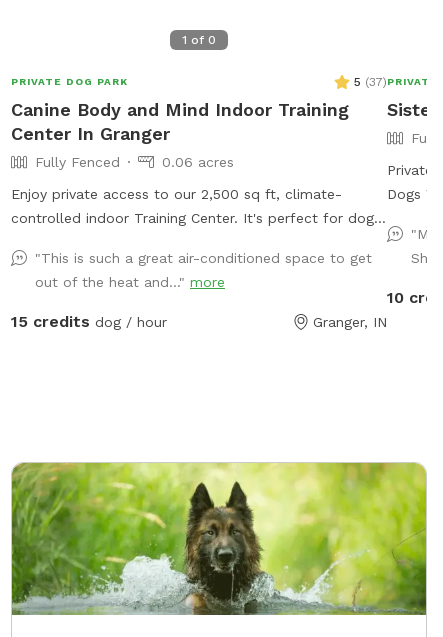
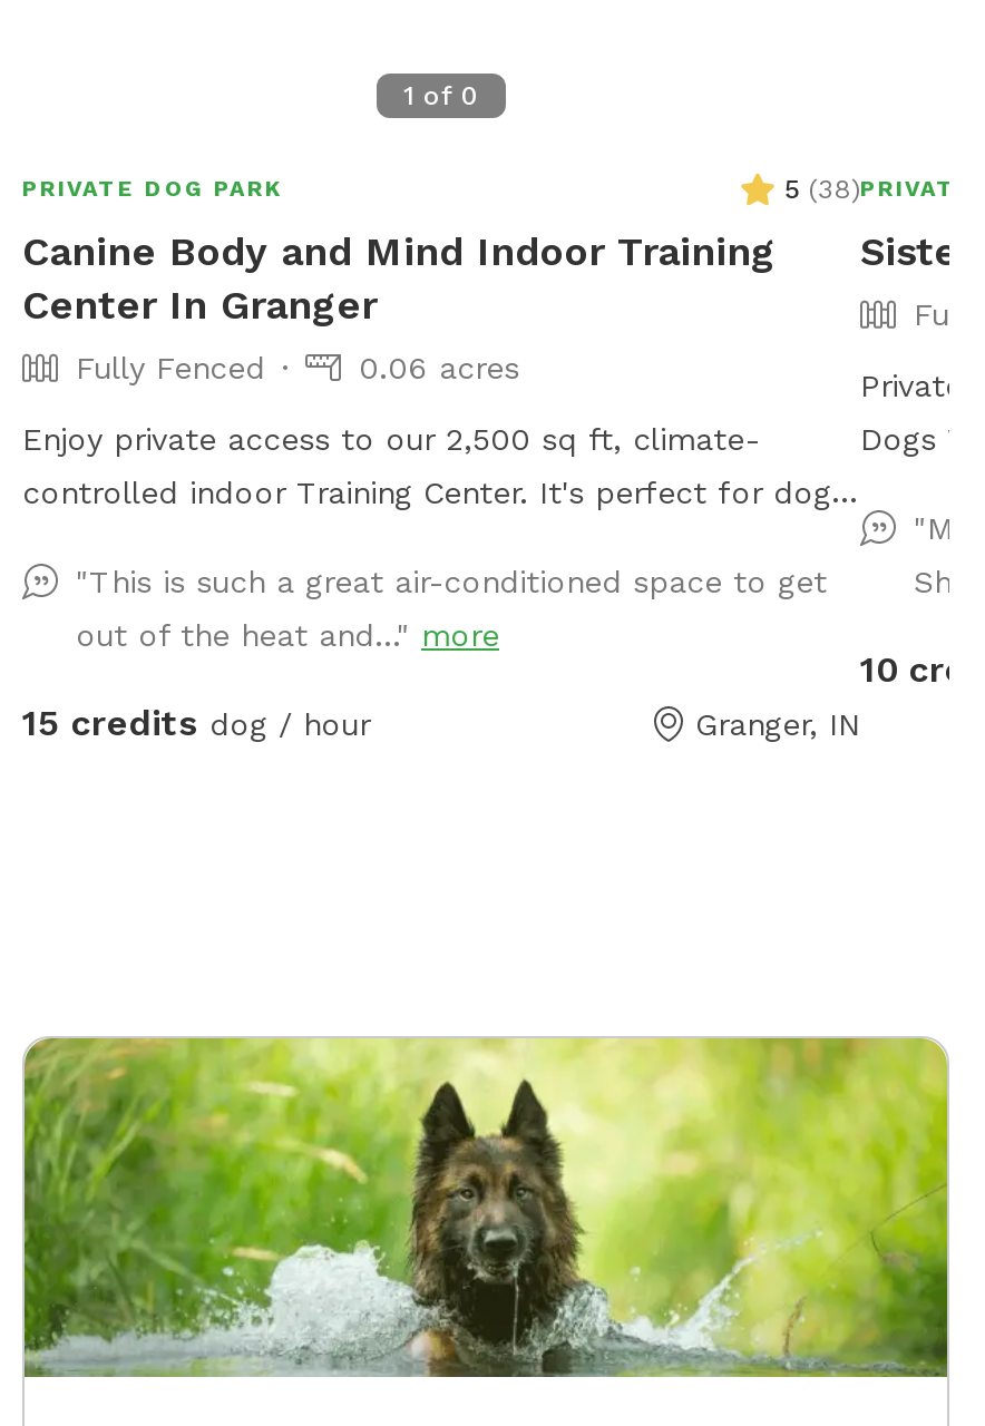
- 5 (37)
+ 5 (38)
